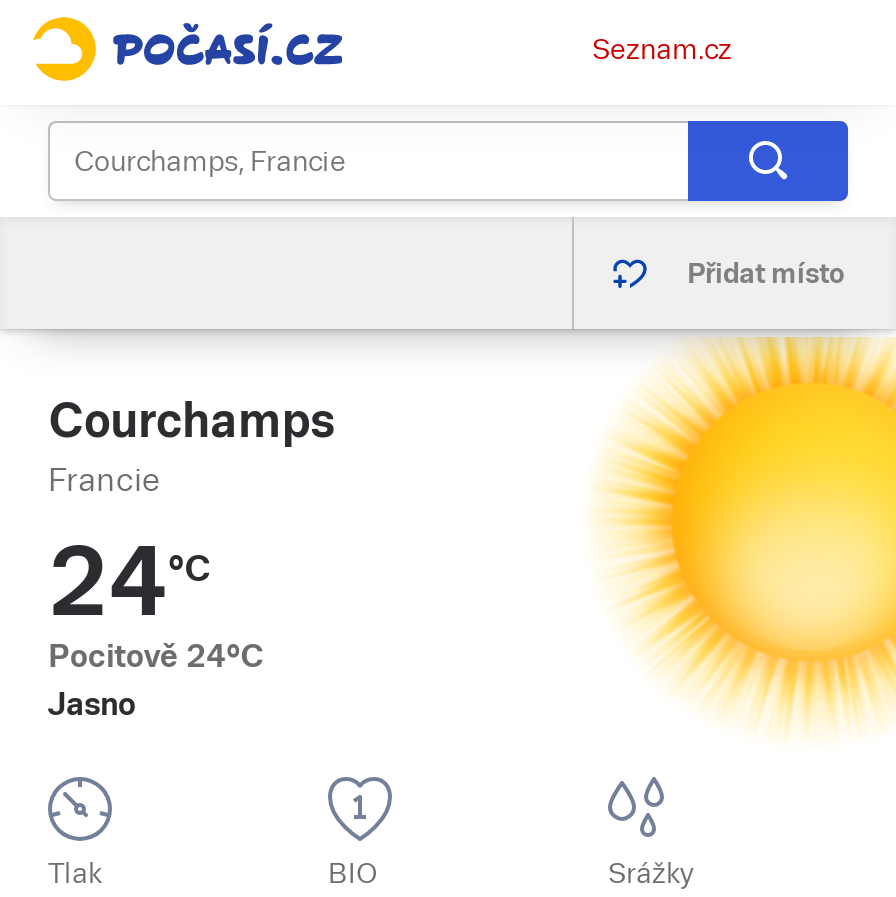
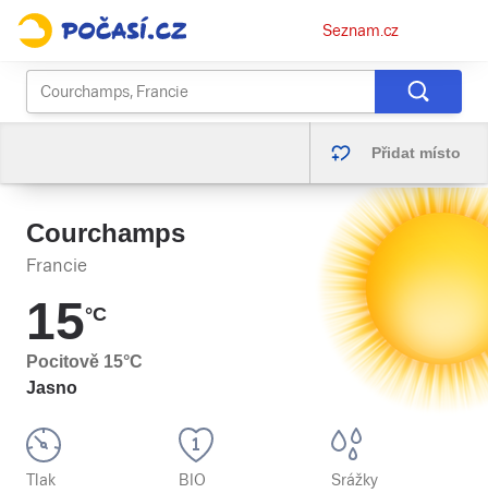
- 24°C
+ 15°C

- Pocitově 24°C
+ Pocitově 15°C
